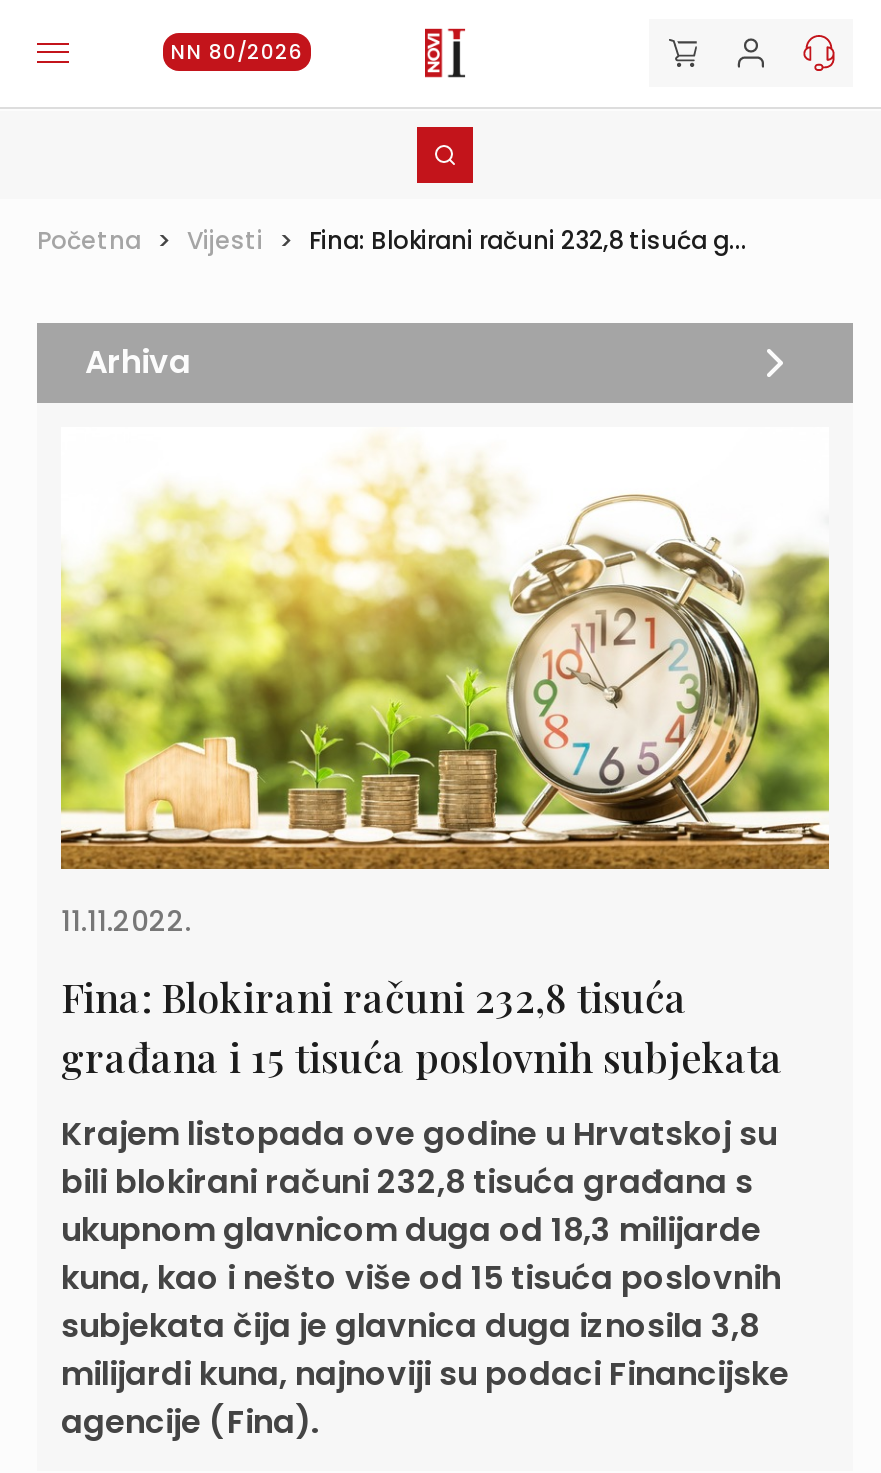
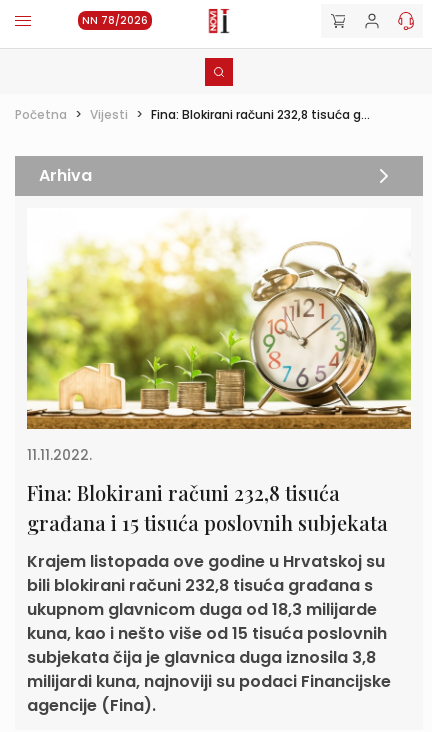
- NN 80/2026
+ NN 78/2026
